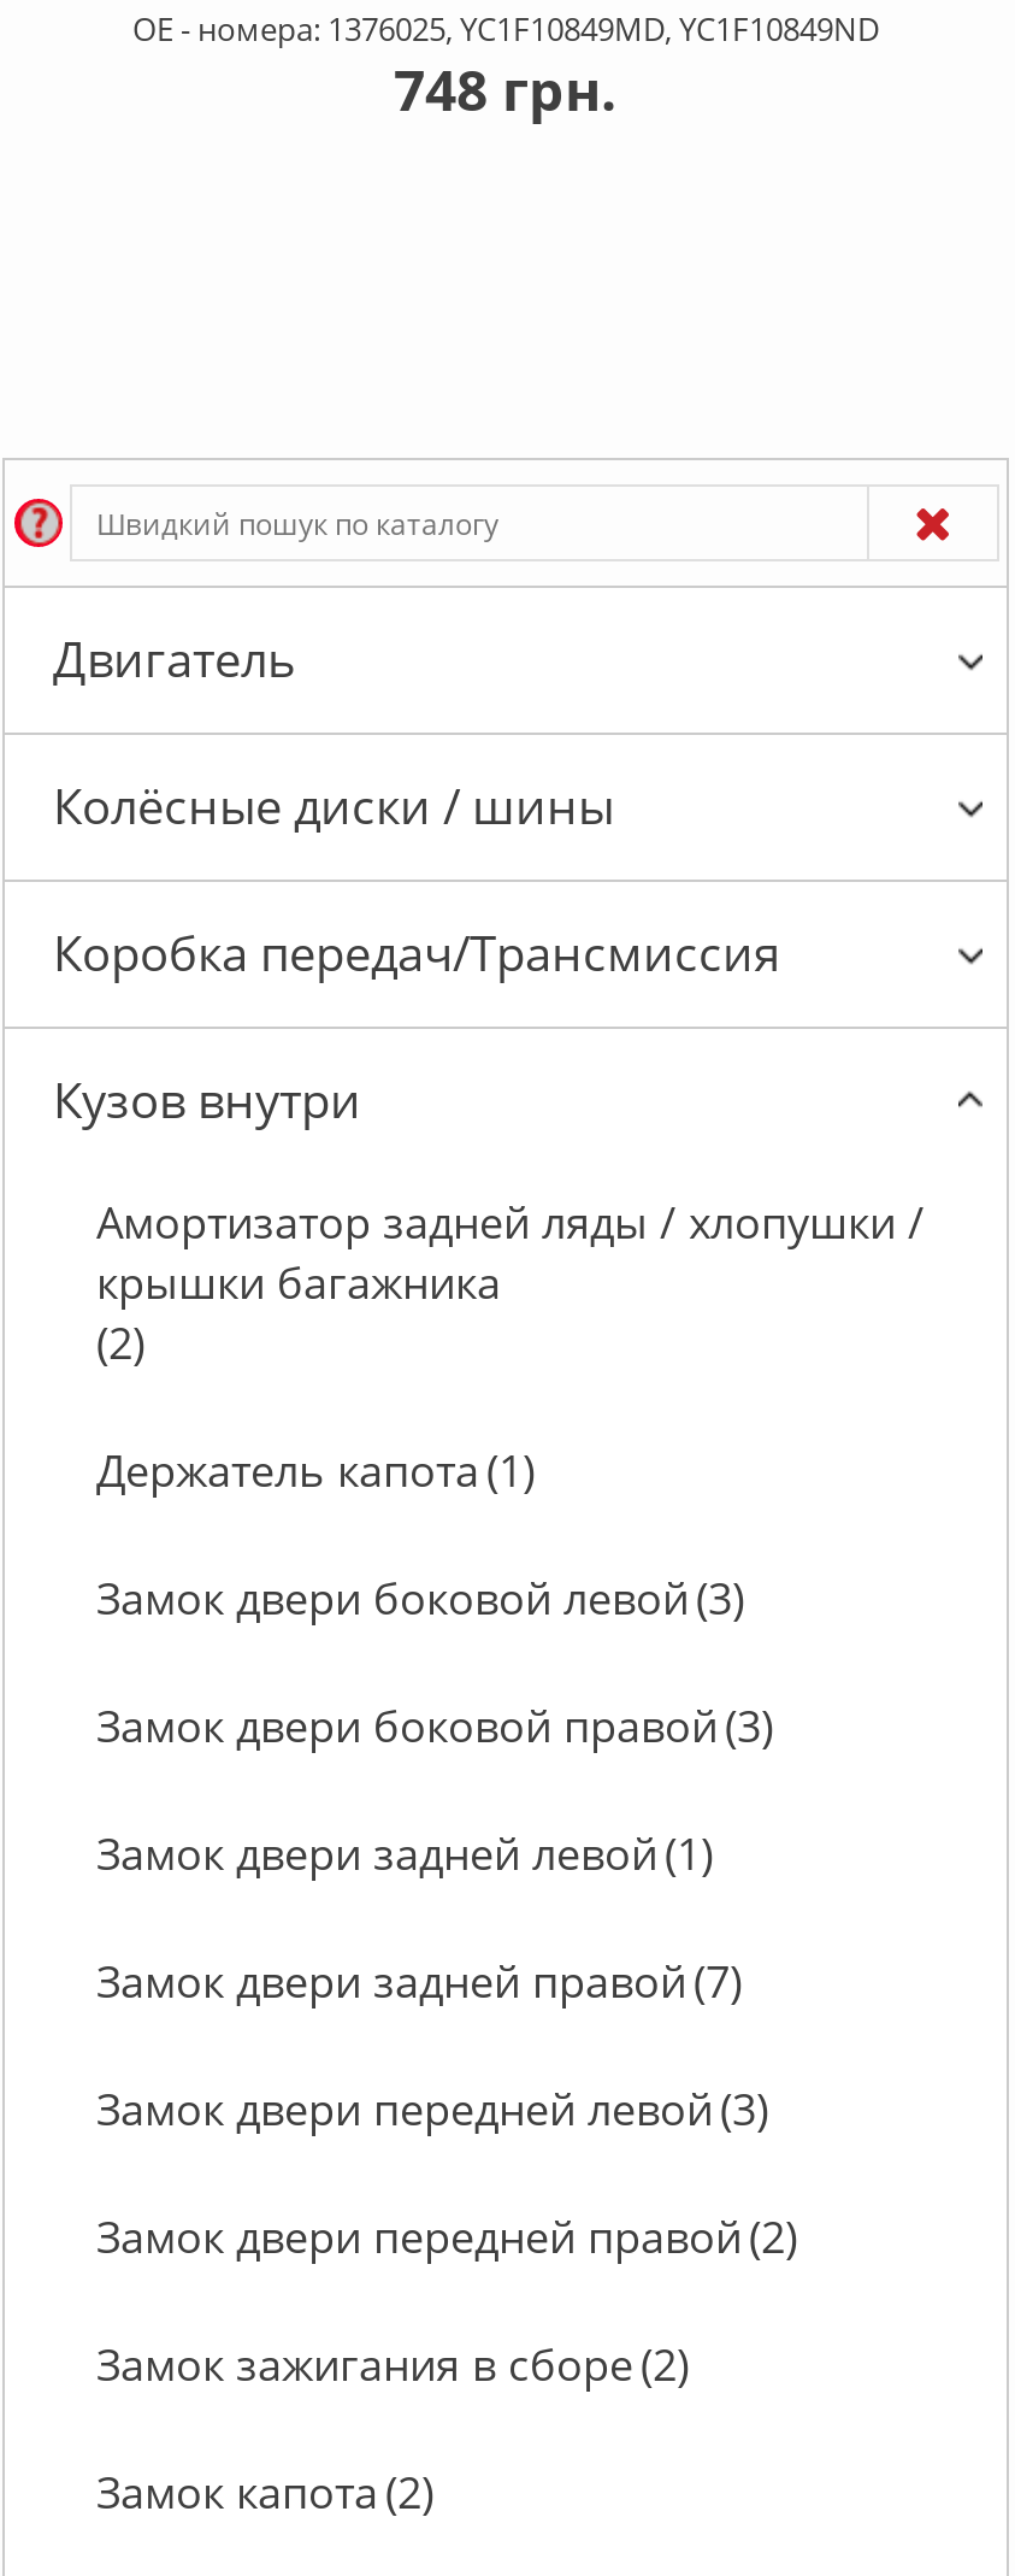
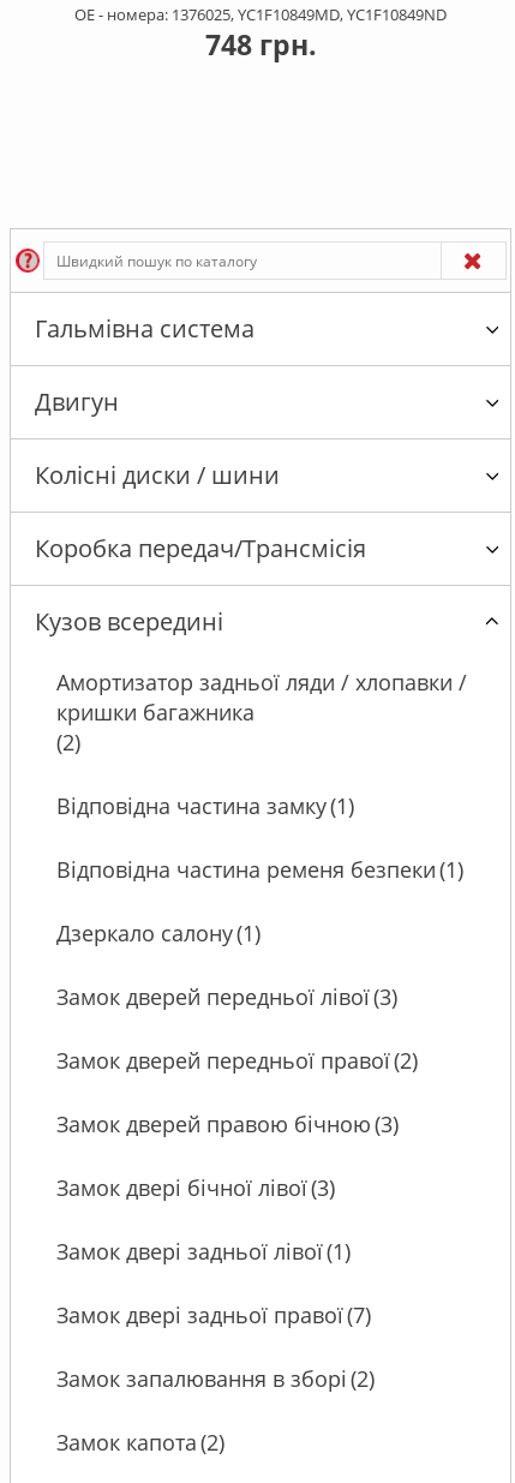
- Двигатель
- Колёсные диски / шины
- Коробка передач/Трансмиссия
- Кузов внутри
- Амортизатор задней ляды / хлопушки /
- крышки багажника
+ Гальмівна система
+ Двигун
+ Колісні диски / шини
+ Коробка передач/Трансмісія
+ Кузов всередині
+ Амортизатор задньої ляди / хлопавки /
+ кришки багажника

- Держатель капота (1)
- Замок двери боковой левой (3)
- Замок двери боковой правой (3)
- Замок двери задней левой (1)
- Замок двери задней правой (7)
- Замок двери передней левой (3)
- Замок двери передней правой (2)
- Замок зажигания в сборе (2)
+ Відповідна частина замку (1)
+ Відповідна частина ременя безпеки (1)
+ Дзеркало салону (1)
+ Замок дверей передньої лівої (3)
+ Замок дверей передньої правої (2)
+ Замок дверей правою бічною (3)
+ Замок двері бічної лівої (3)
+ Замок двері задньої лівої (1)
+ Замок двері задньої правої (7)
+ Замок запалювання в зборі (2)
